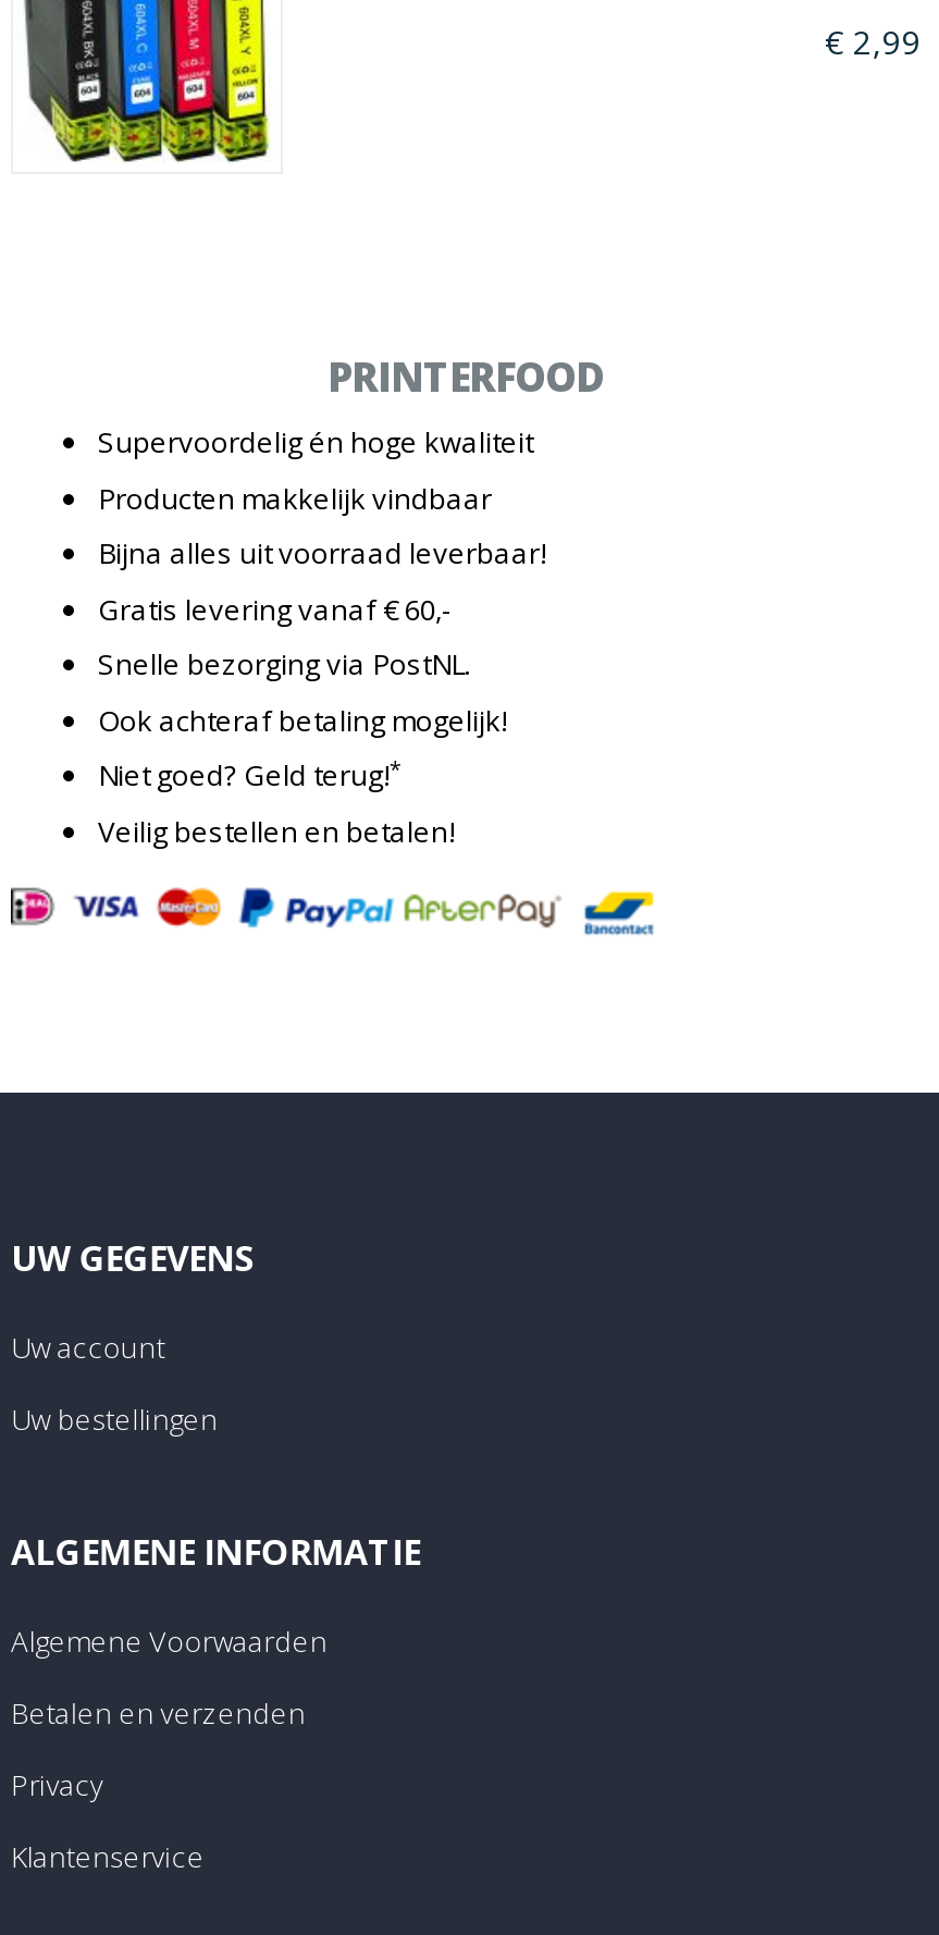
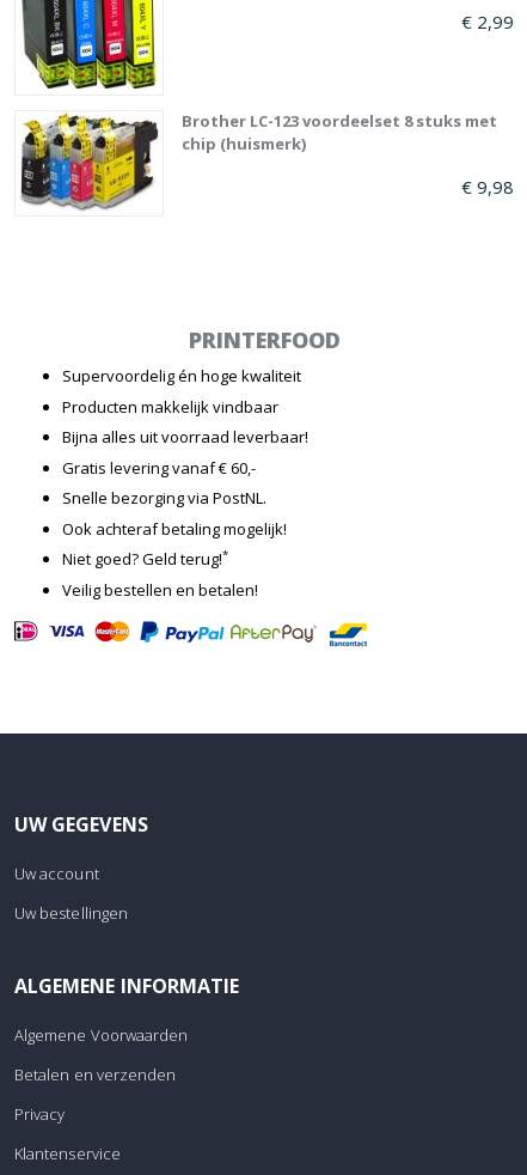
+ [image]
+ Brother LC-123 voordeelset 8 stuks met
+ chip (huismerk)
+ € 9,98
